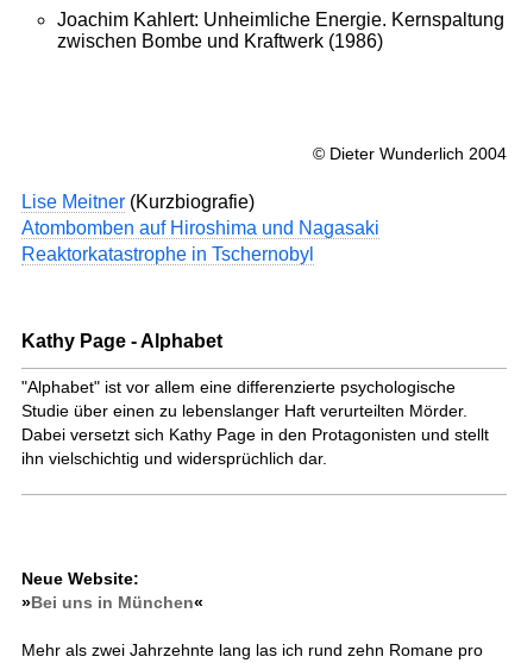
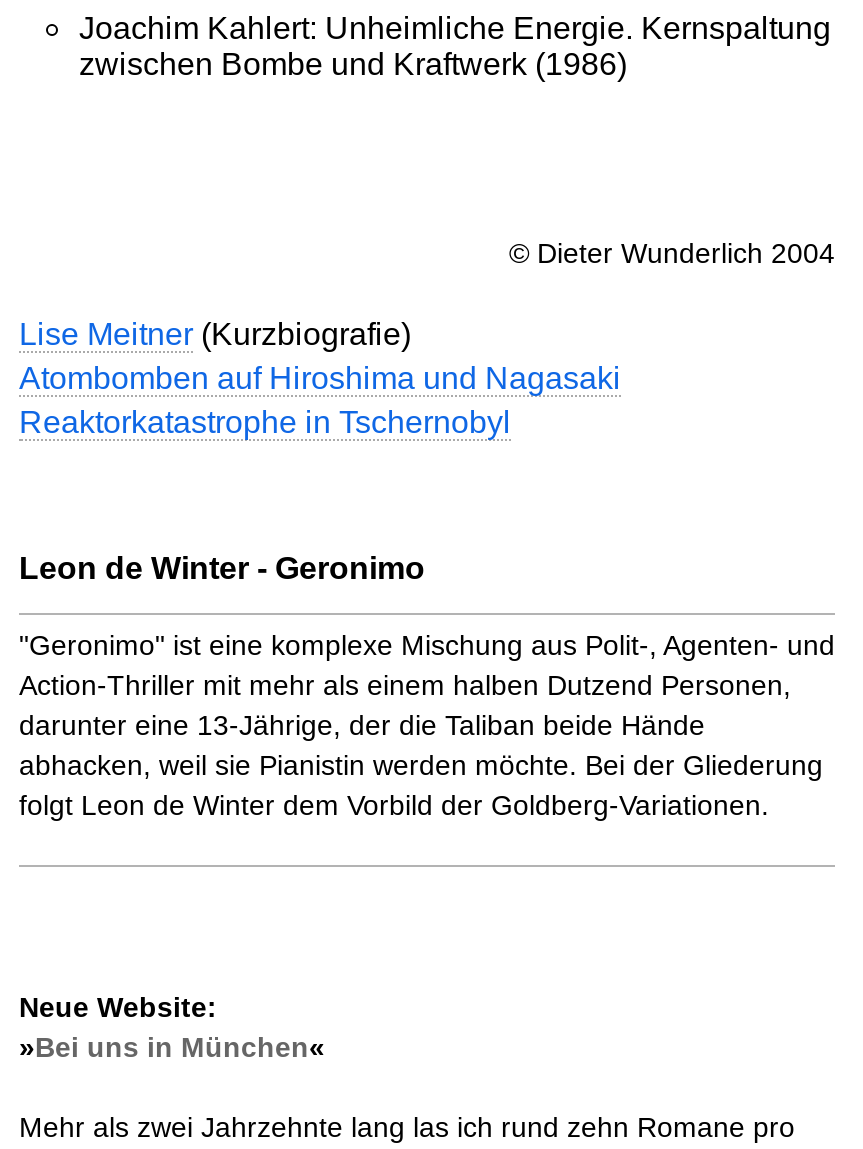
- Kathy Page - Alphabet
+ Leon de Winter - Geronimo

- "Alphabet" ist vor allem eine differenzierte psychologische
- Studie über einen zu lebenslanger Haft verurteilten Mörder.
- Dabei versetzt sich Kathy Page in den Protagonisten und stellt
- ihn vielschichtig und widersprüchlich dar.
+ "Geronimo" ist eine komplexe Mischung aus Polit-, Agenten- und
+ Action-Thriller mit mehr als einem halben Dutzend Personen,
+ darunter eine 13-Jährige, der die Taliban beide Hände
+ abhacken, weil sie Pianistin werden möchte. Bei der Gliederung
+ folgt Leon de Winter dem Vorbild der Goldberg-Variationen.
